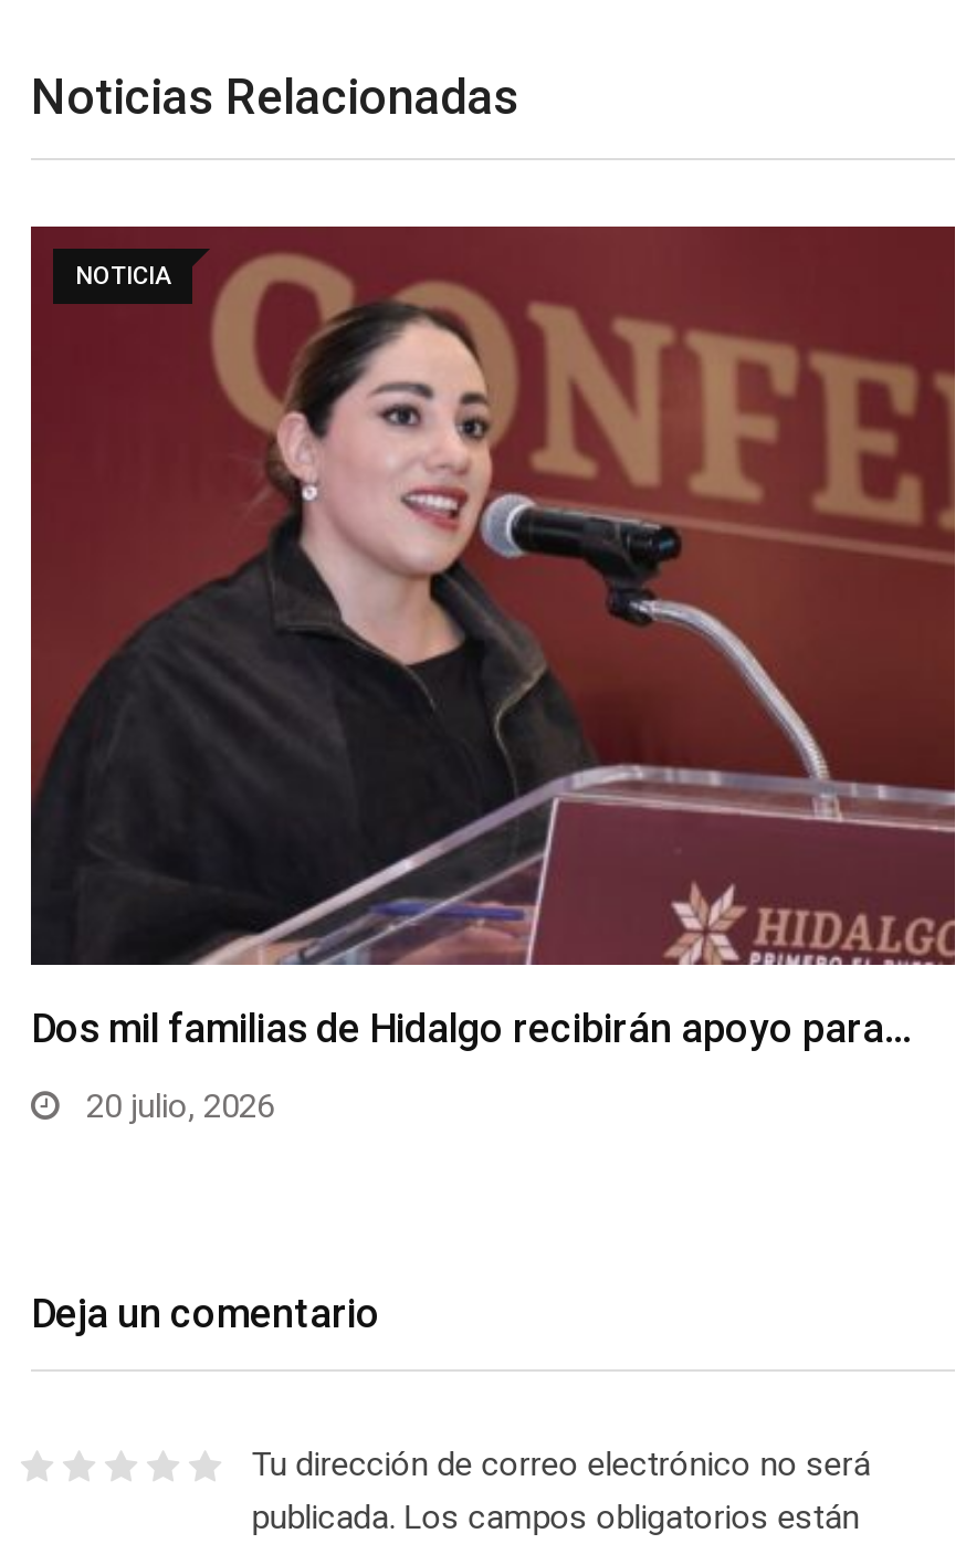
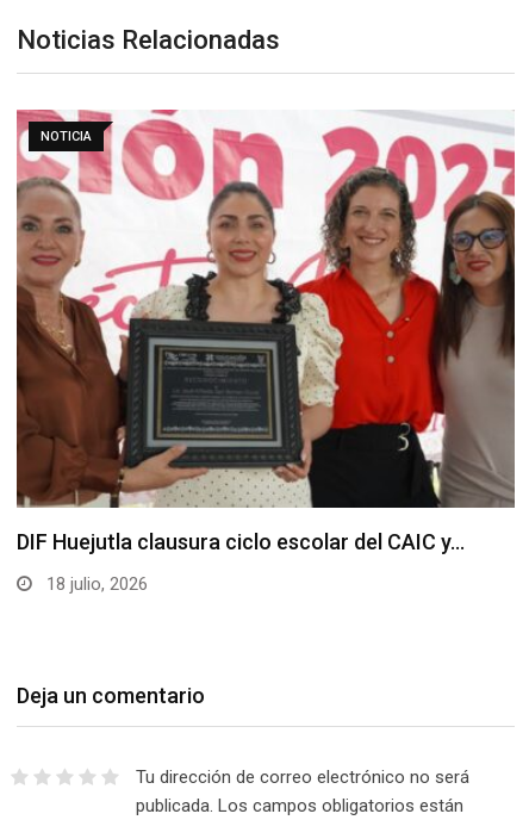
- [image]
- Dos mil familias de Hidalgo recibirán apoyo para…
+ [image]
+ DIF Huejutla clausura ciclo escolar del CAIC y…

- 20 julio, 2026
+ 18 julio, 2026
